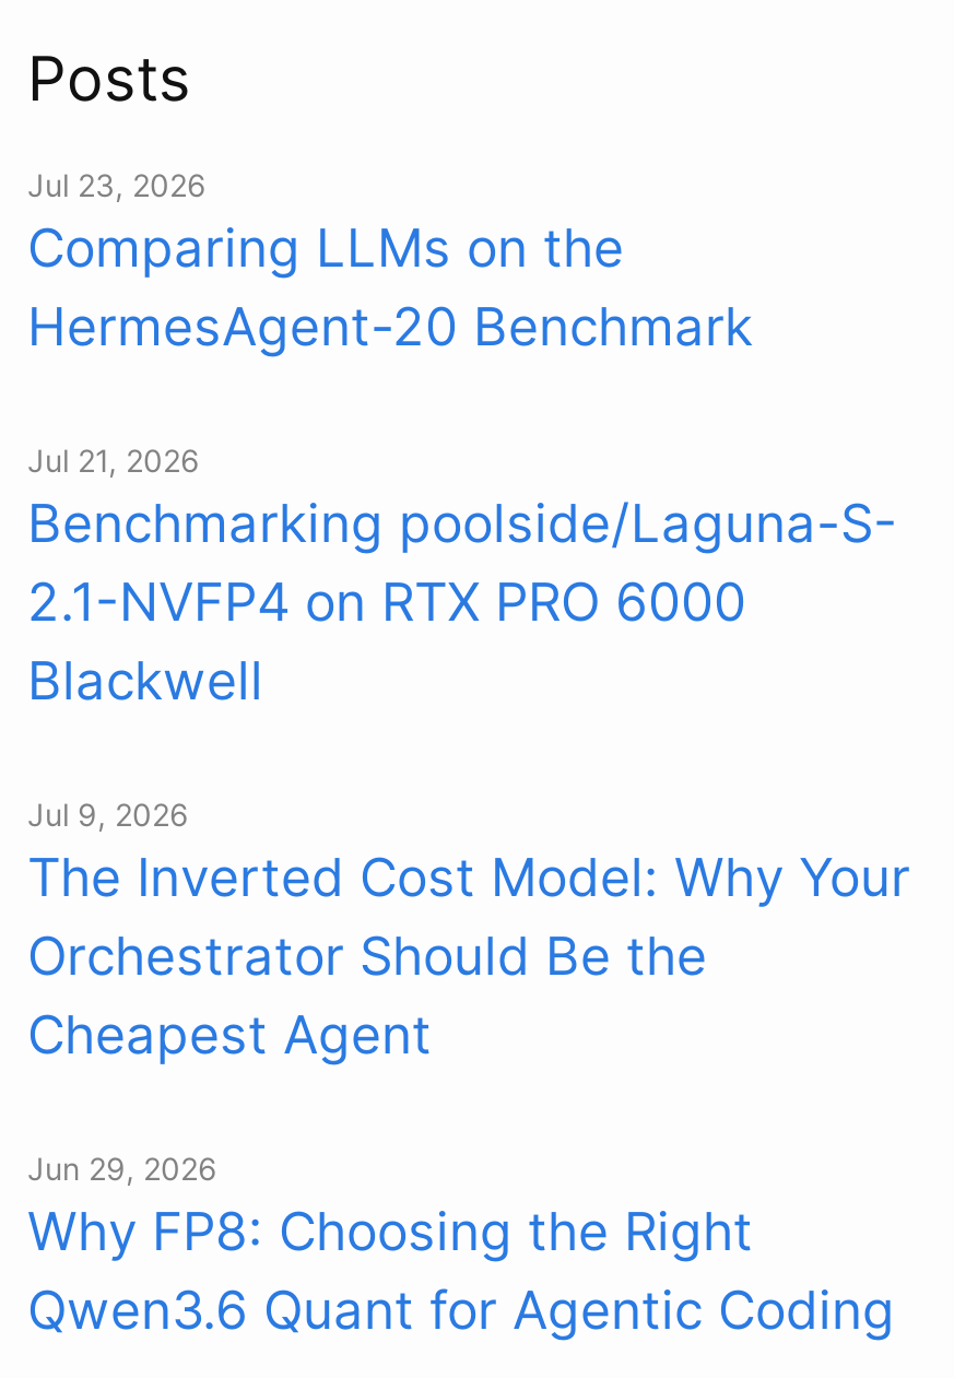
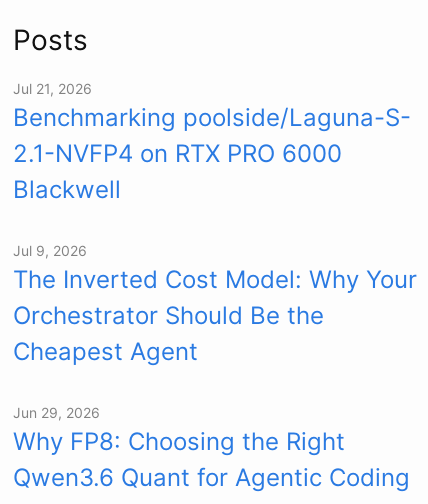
- Jul 23, 2026
- Comparing LLMs on the
- HermesAgent-20 Benchmark
